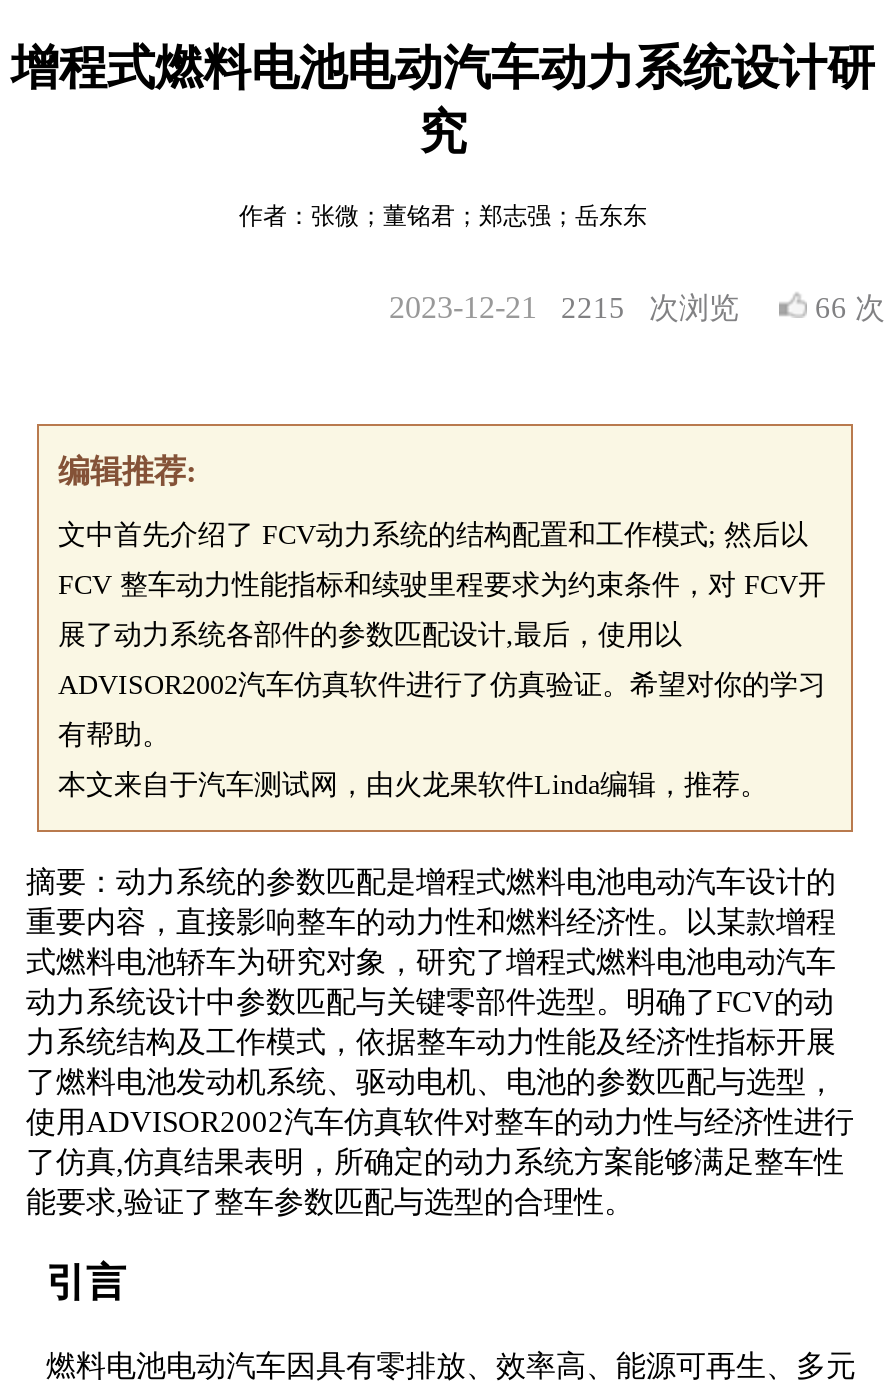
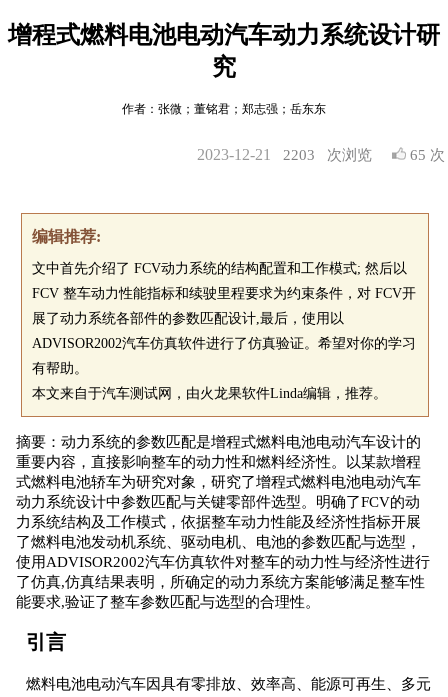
- 2215 次浏览
+ 2203 次浏览

- 66 次
+ 65 次
